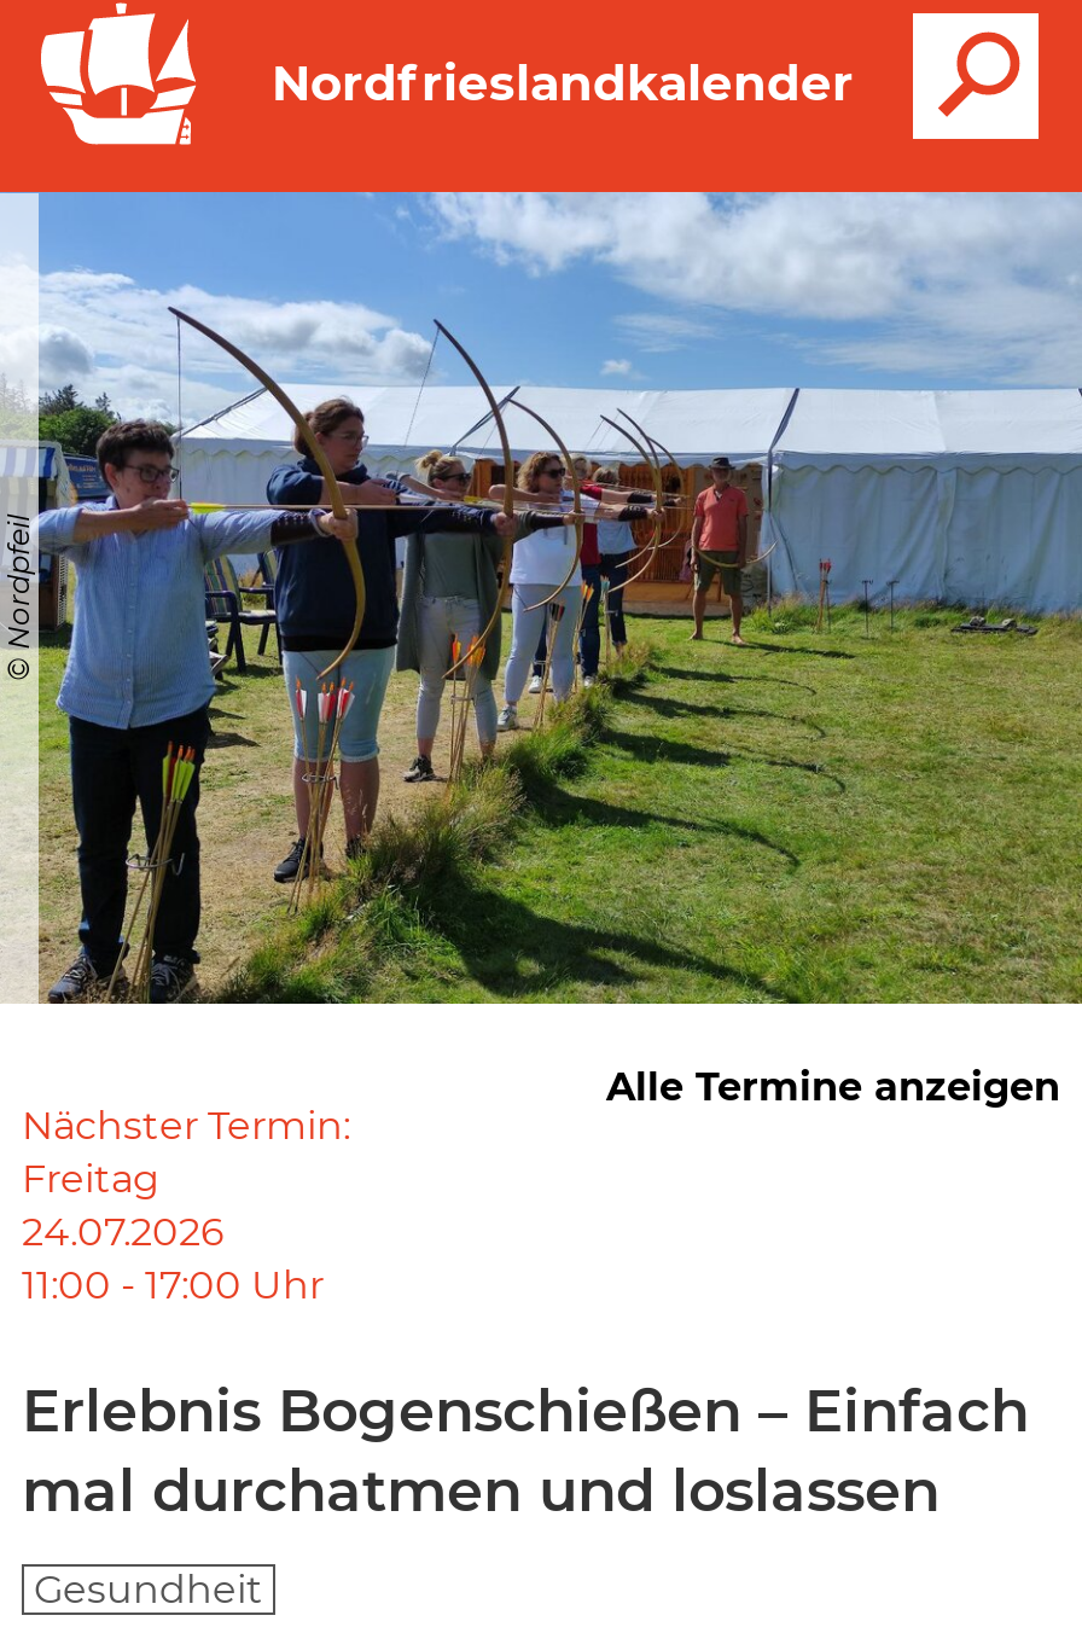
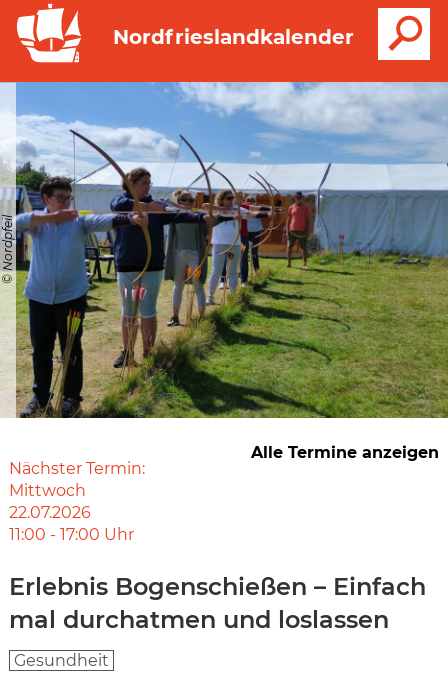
- Freitag
- 24.07.2026
+ Mittwoch
+ 22.07.2026
